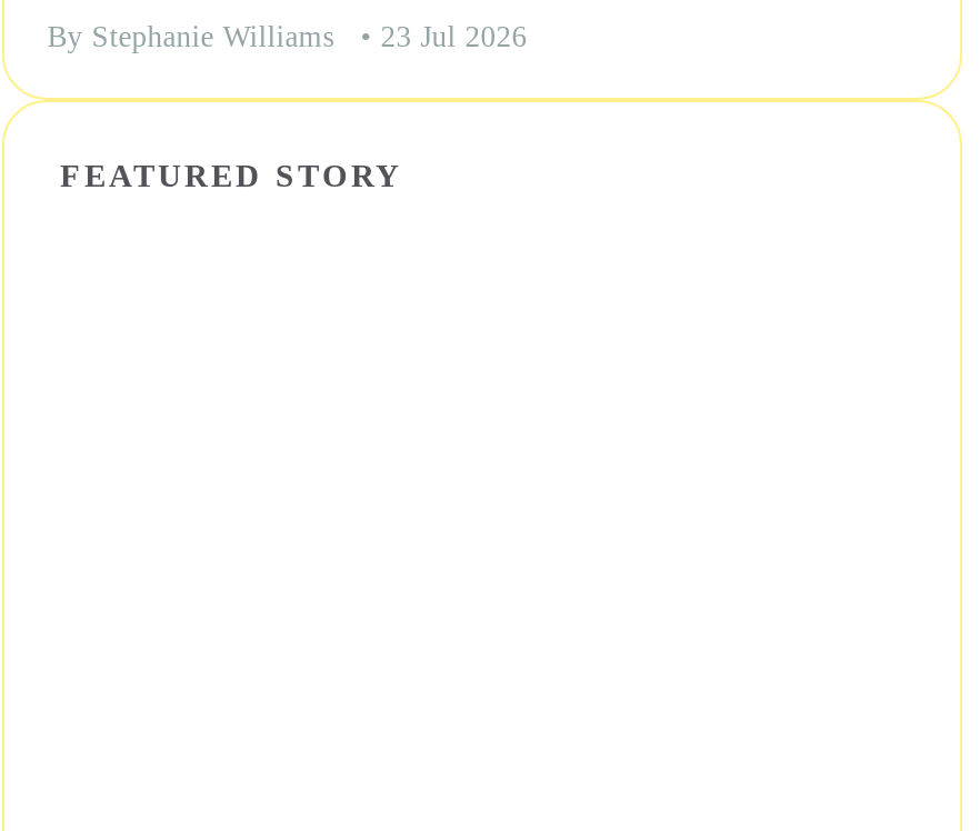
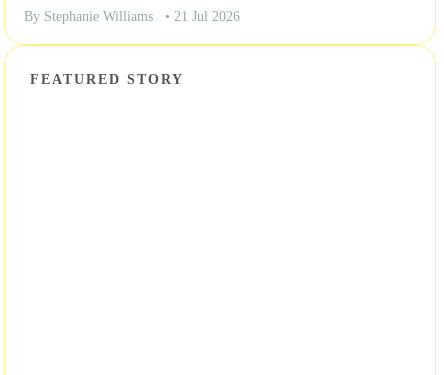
- By Stephanie Williams • 23 Jul 2026
+ By Stephanie Williams • 21 Jul 2026
